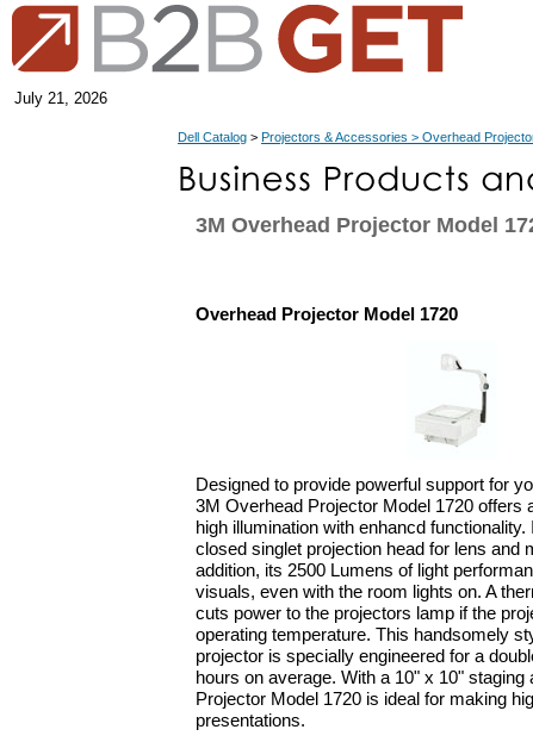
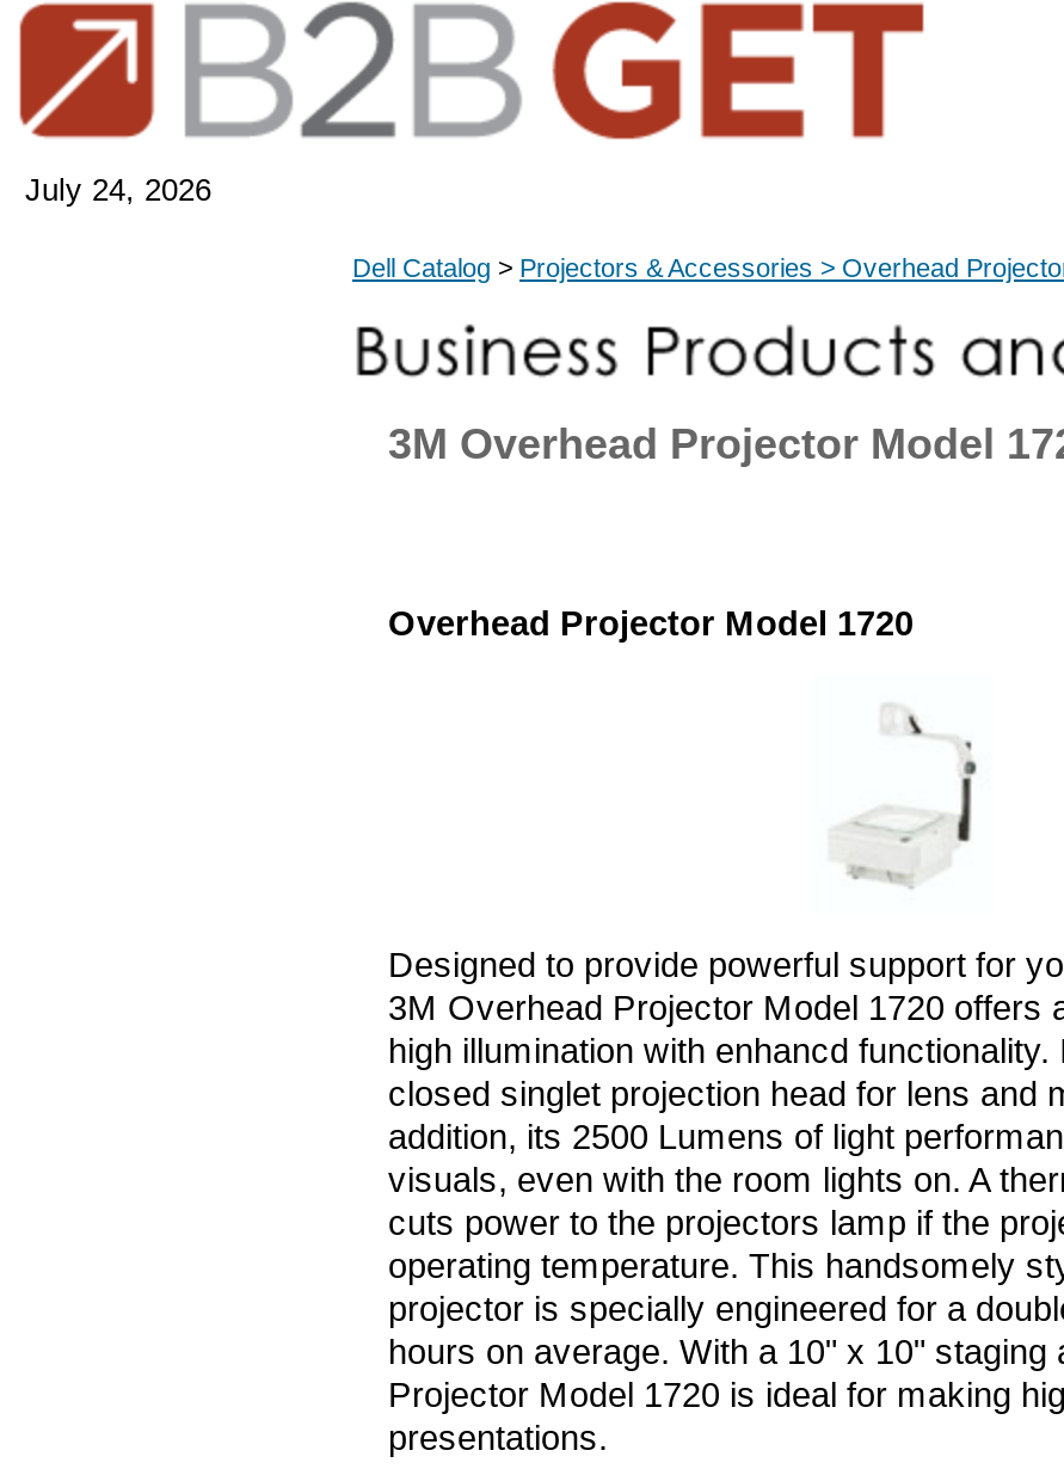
- July 21, 2026
+ July 24, 2026
